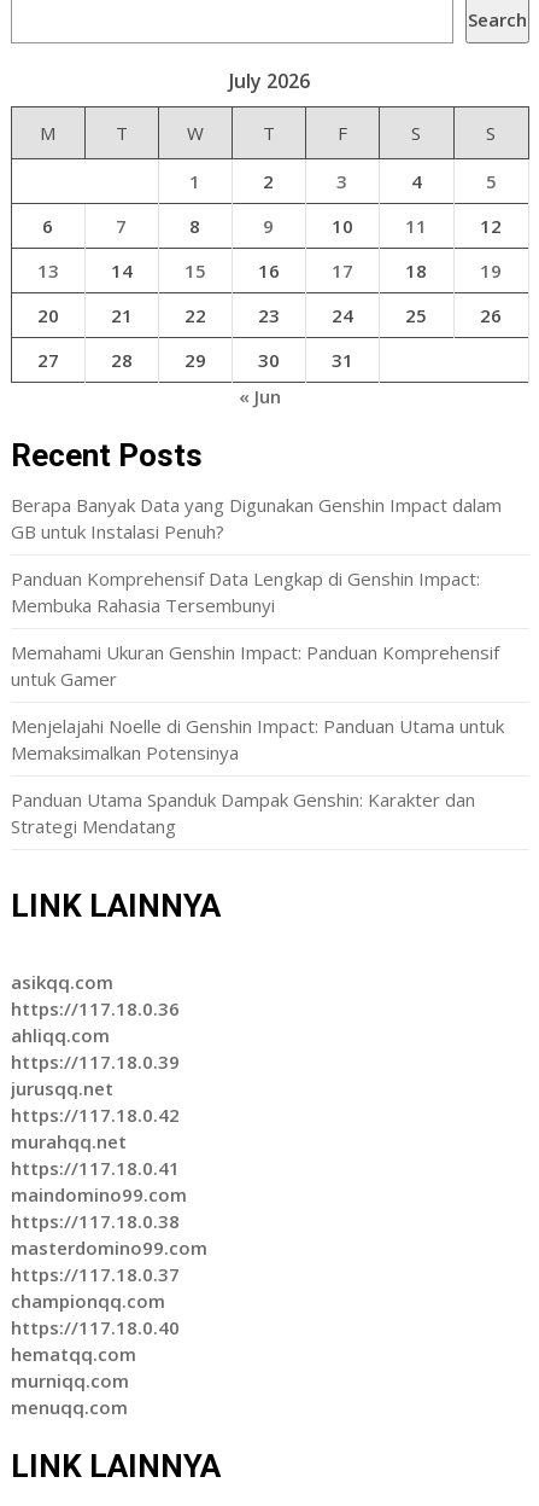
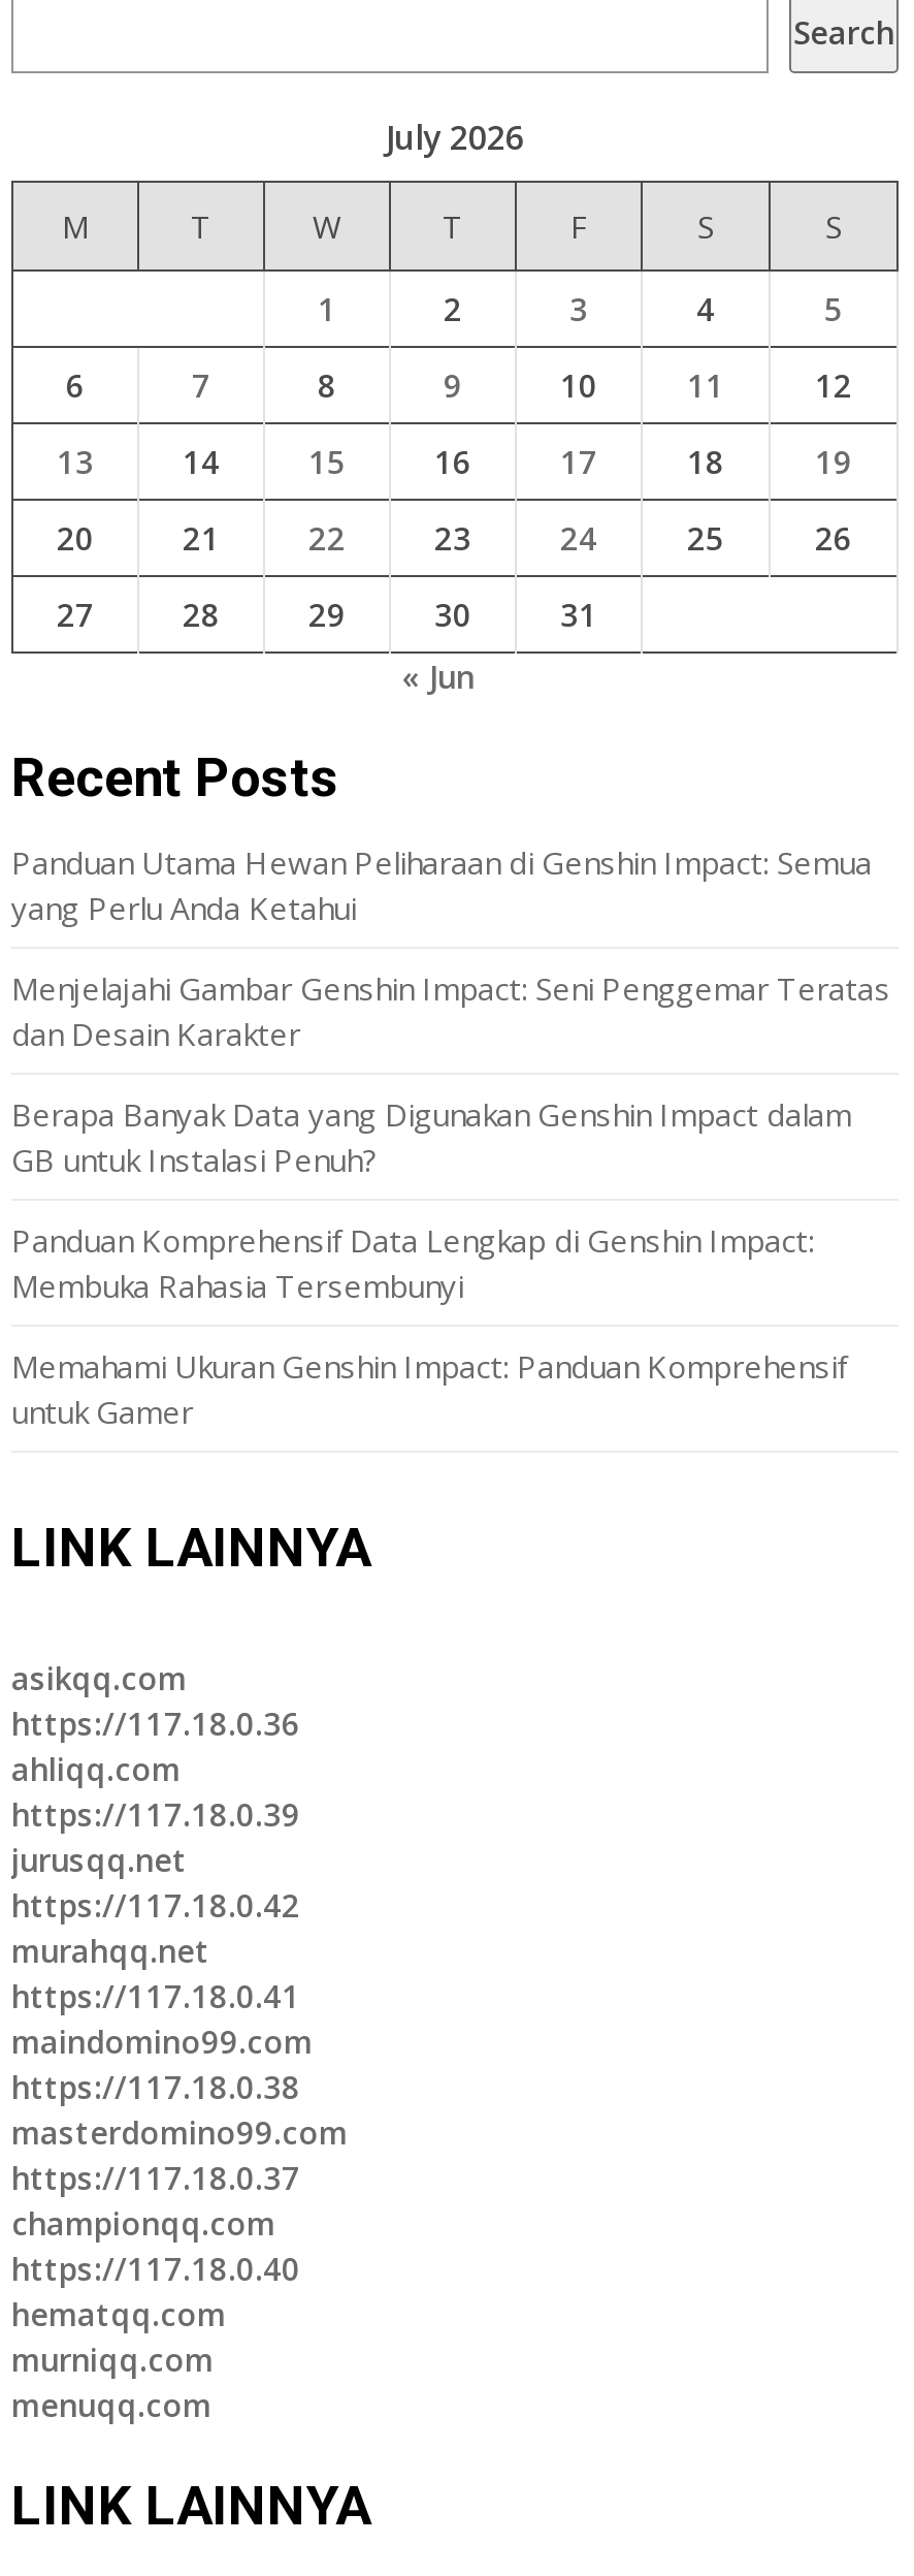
+ Panduan Utama Hewan Peliharaan di Genshin Impact: Semua
+ yang Perlu Anda Ketahui
+ Menjelajahi Gambar Genshin Impact: Seni Penggemar Teratas
+ dan Desain Karakter

moved down: Berapa Banyak Data yang Digunakan Genshin Impact dalam | GB untuk Instalasi Penuh? | Panduan Komprehensif Data Lengkap di Genshin Impact: | Membuka Rahasia Tersembunyi | Memahami Ukuran Genshin Impact: Panduan Komprehensif | untuk Gamer

- Menjelajahi Noelle di Genshin Impact: Panduan Utama untuk
- Memaksimalkan Potensinya
- Panduan Utama Spanduk Dampak Genshin: Karakter dan
- Strategi Mendatang
